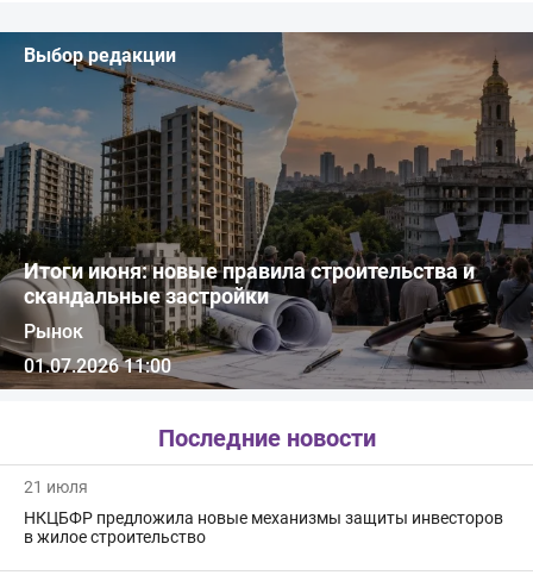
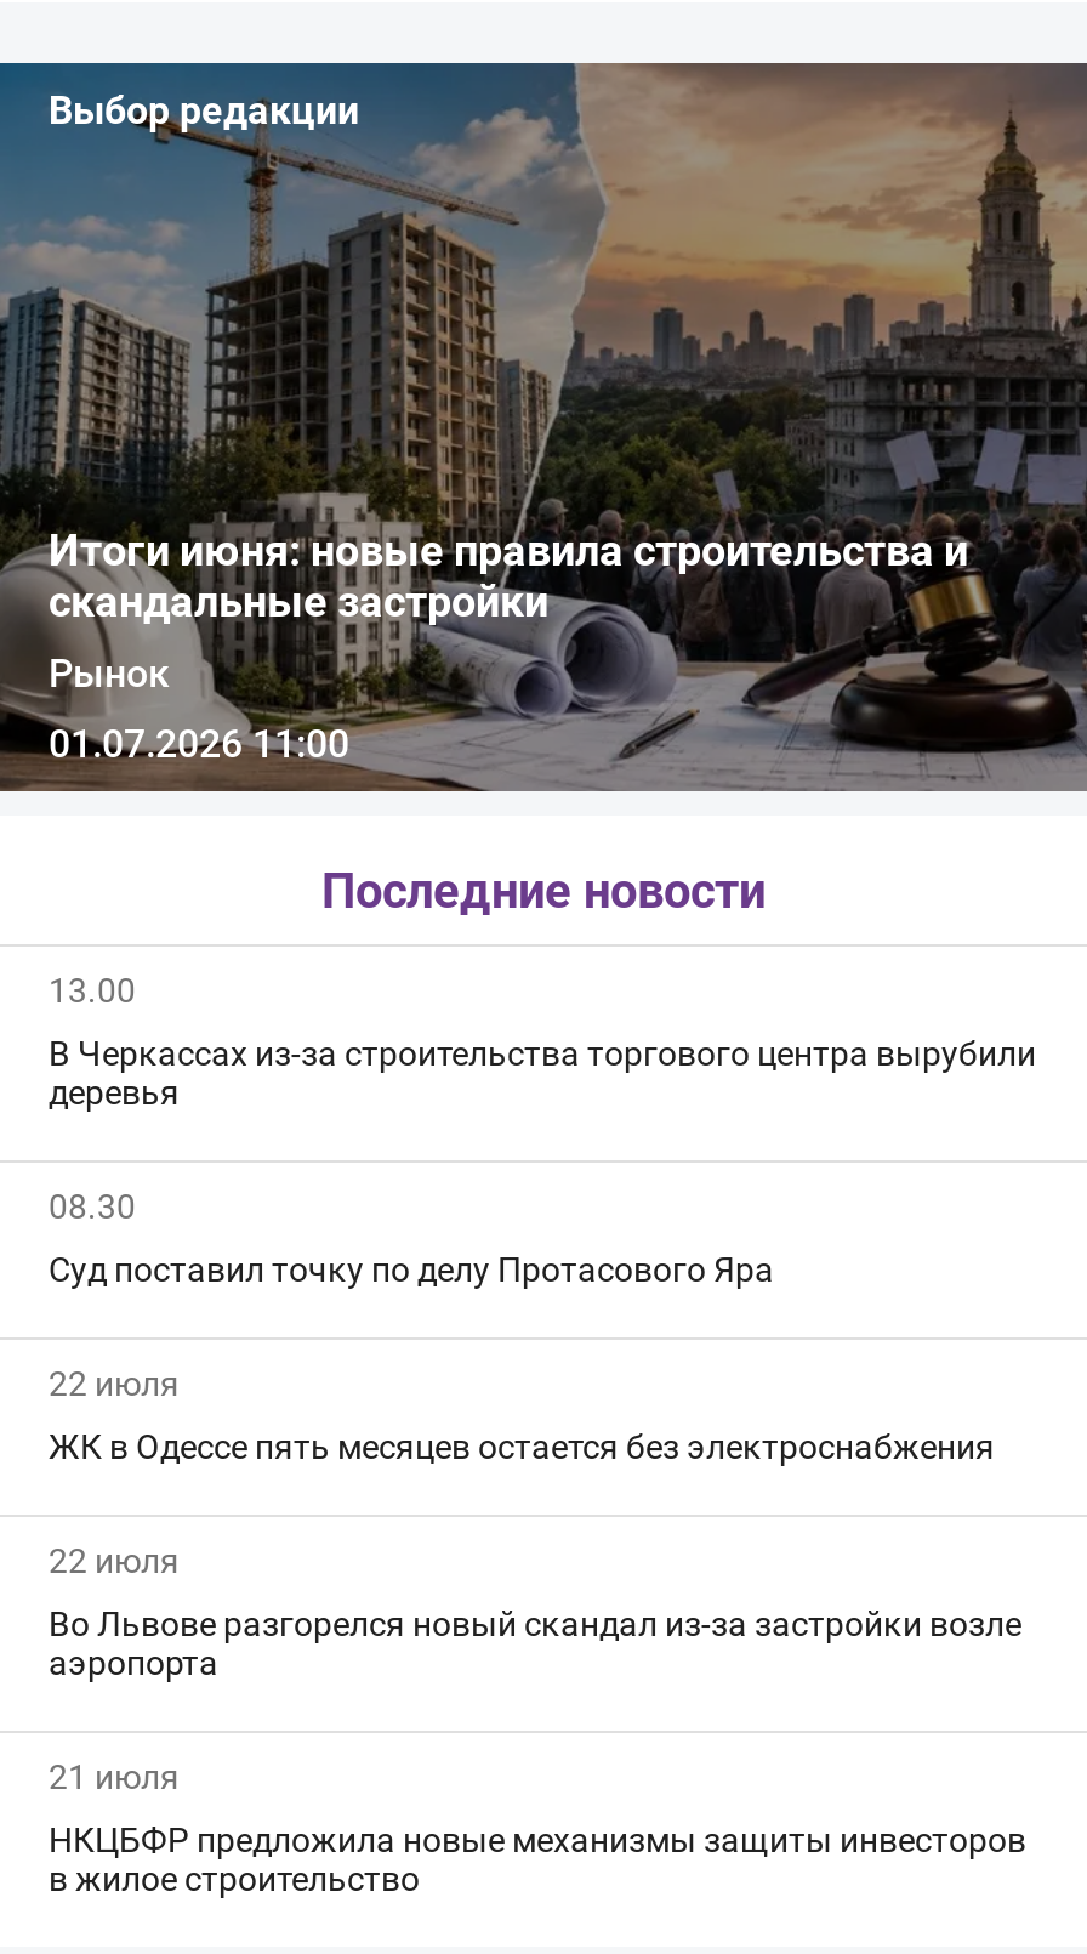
+ 13.00
+ В Черкассах из-за строительства торгового центра вырубили
+ деревья
+ 08.30
+ Суд поставил точку по делу Протасового Яра
+ 22 июля
+ ЖК в Одессе пять месяцев остается без электроснабжения
+ 22 июля
+ Во Львове разгорелся новый скандал из-за застройки возле
+ аэропорта
